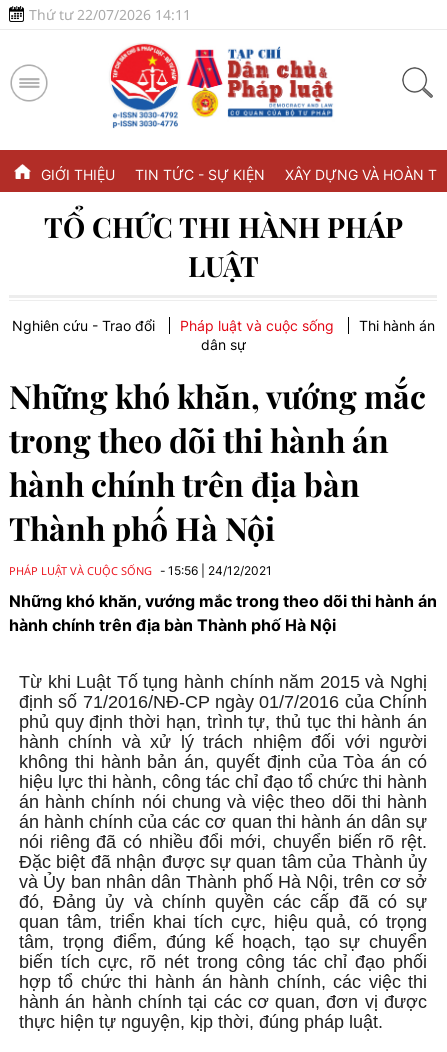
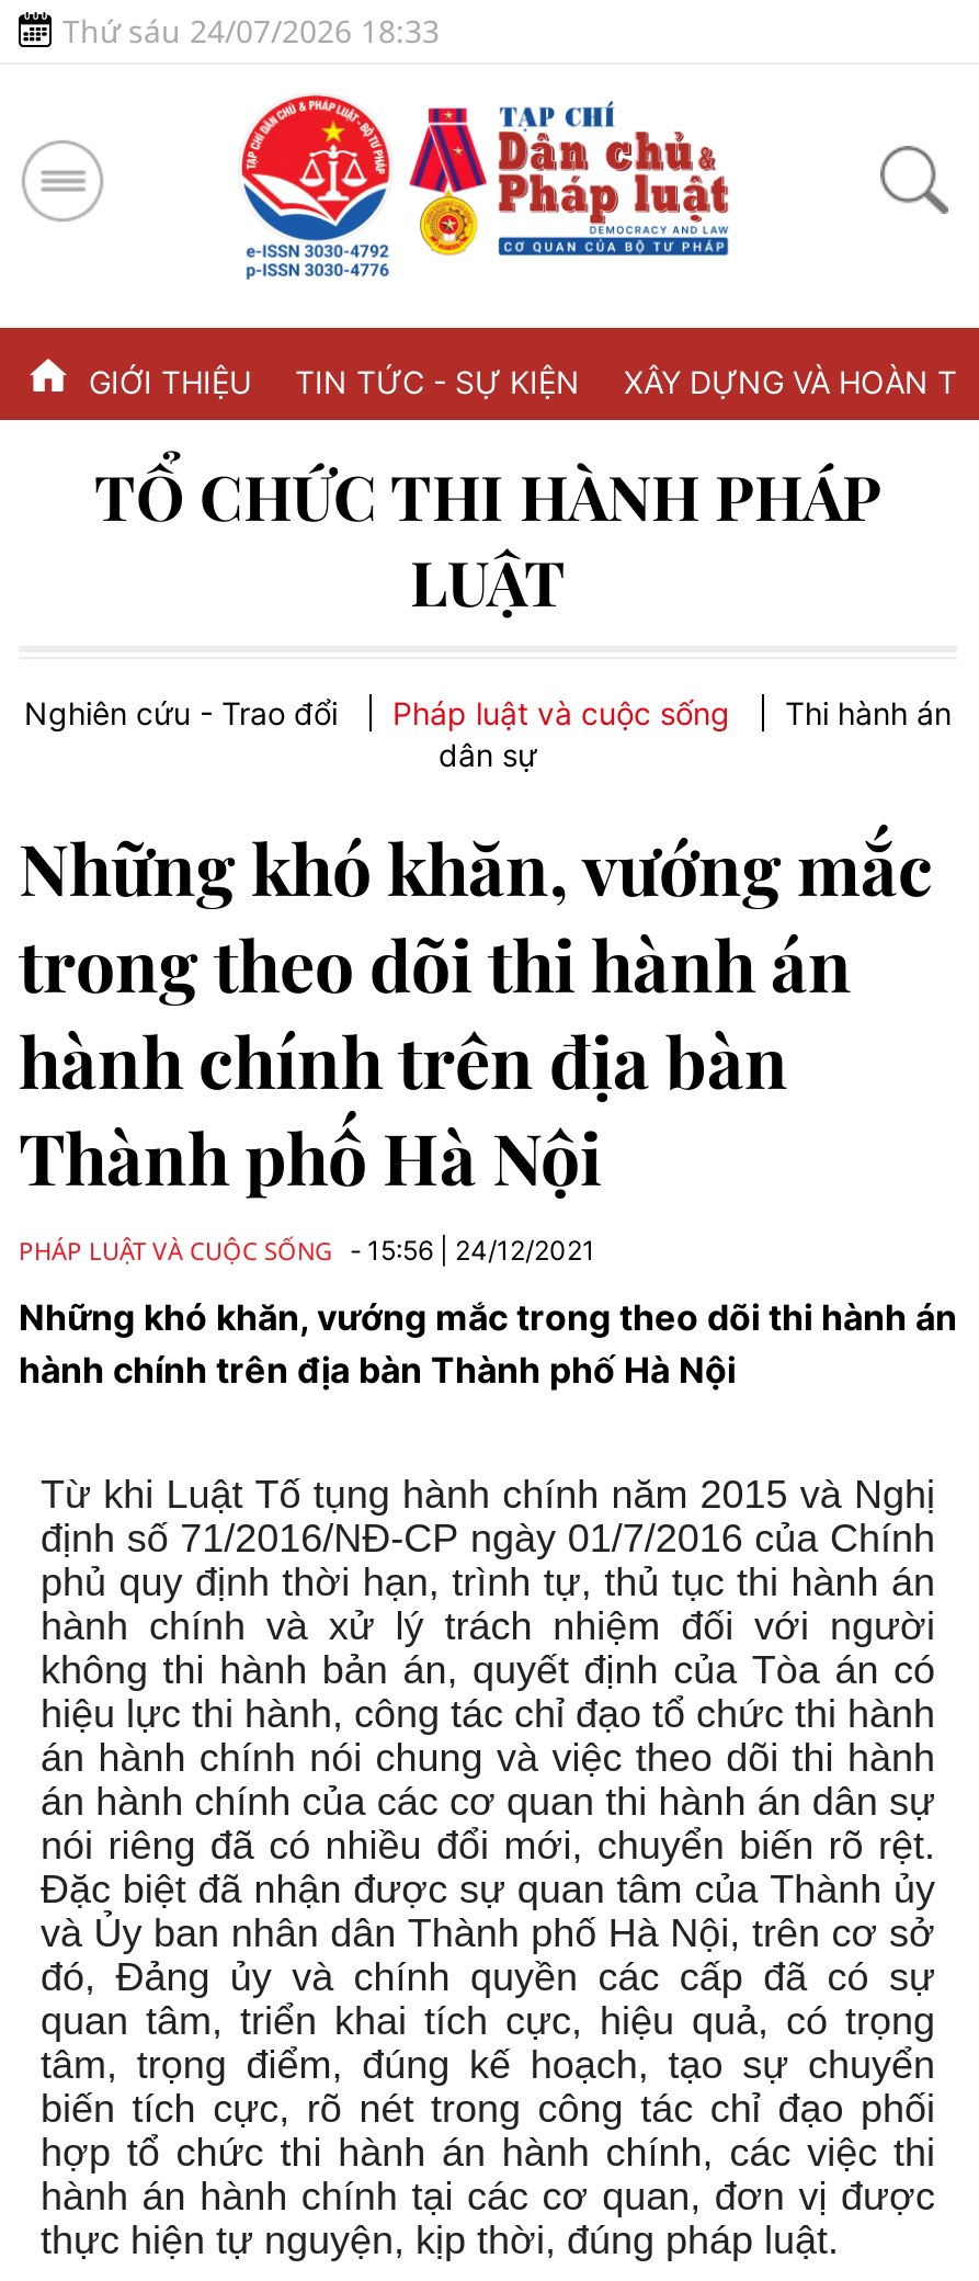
- Thứ tư 22/07/2026 14:11
+ Thứ sáu 24/07/2026 18:33
